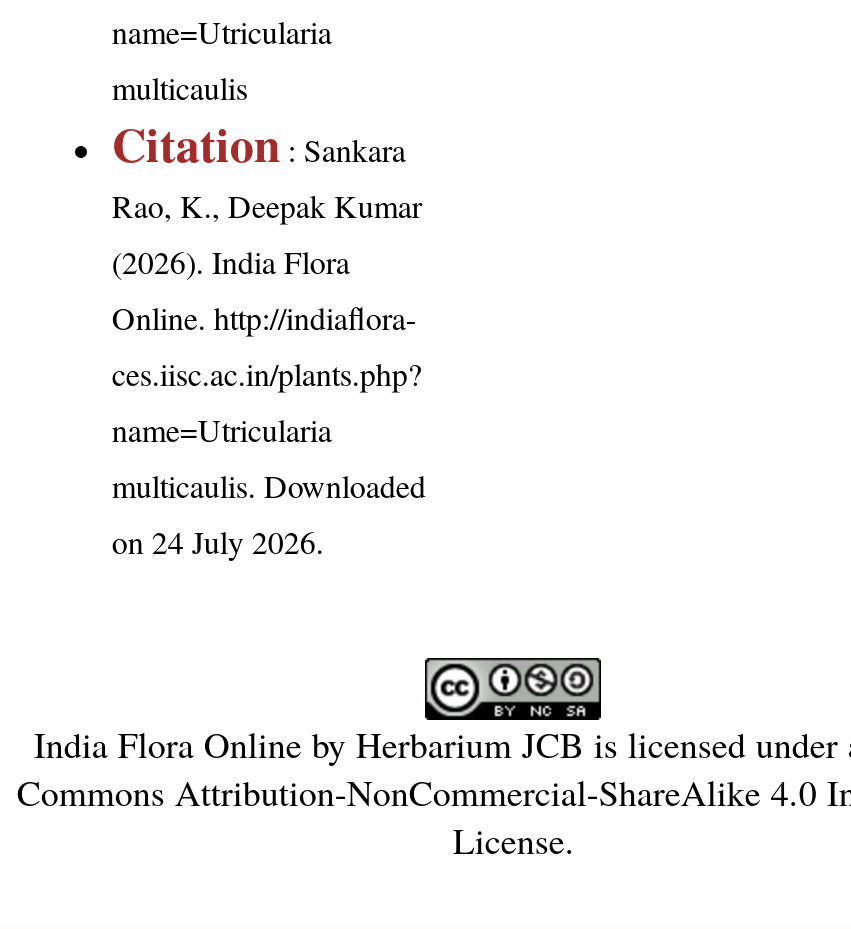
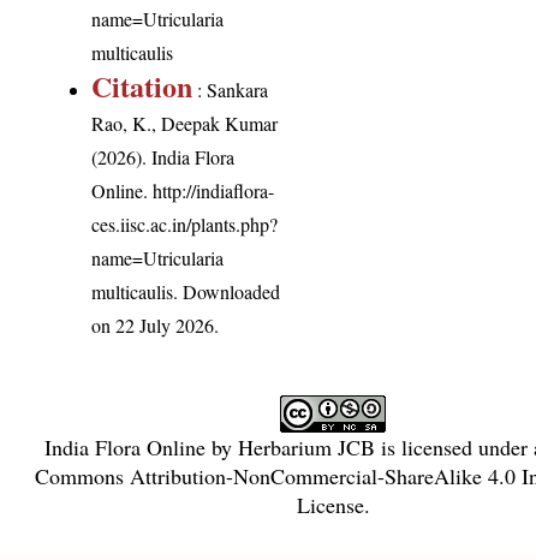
- on 24 July 2026.
+ on 22 July 2026.
